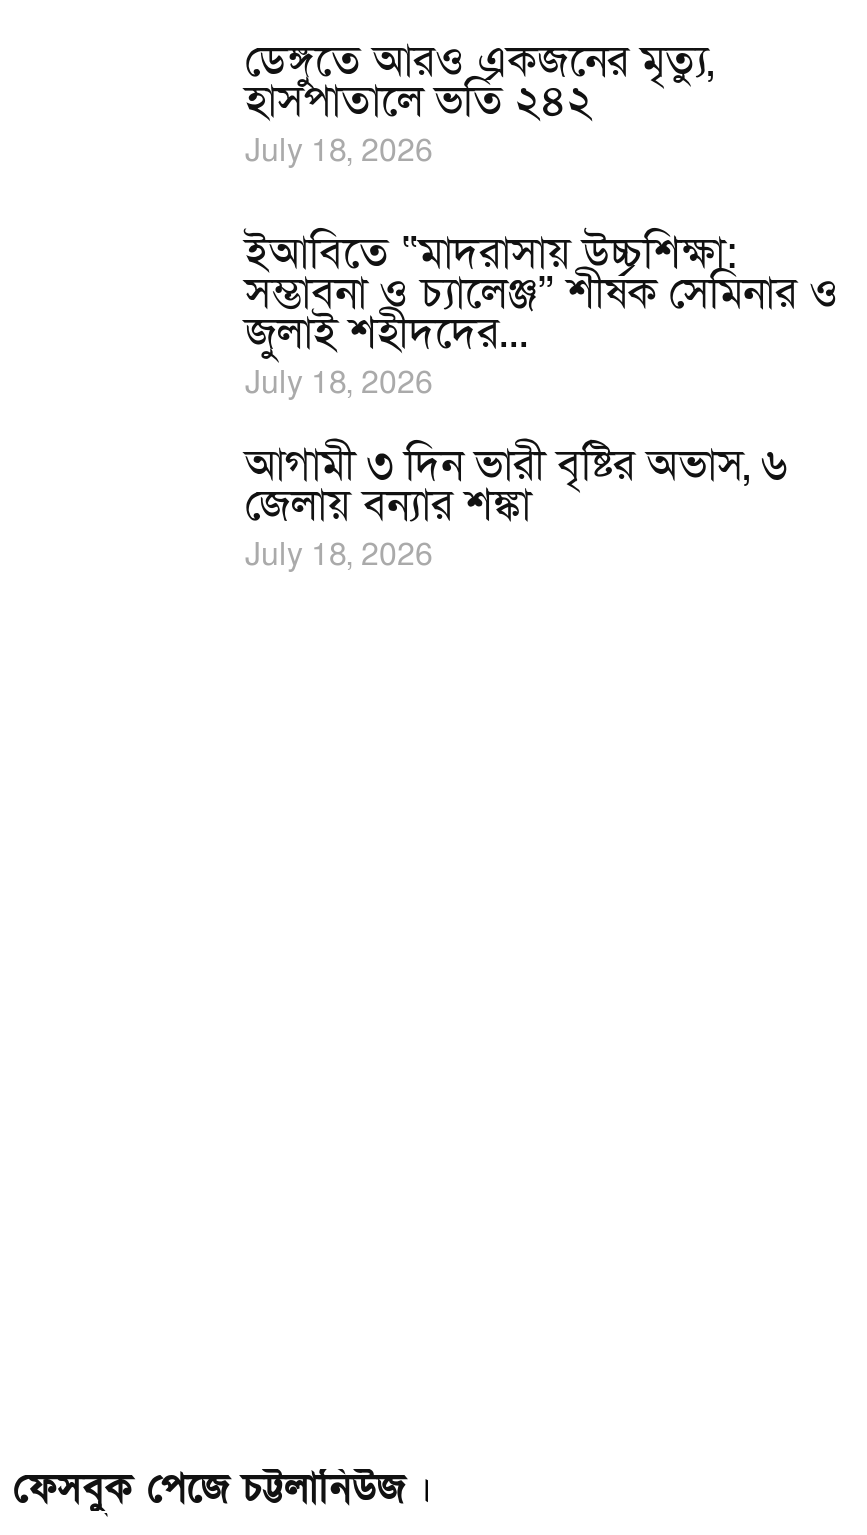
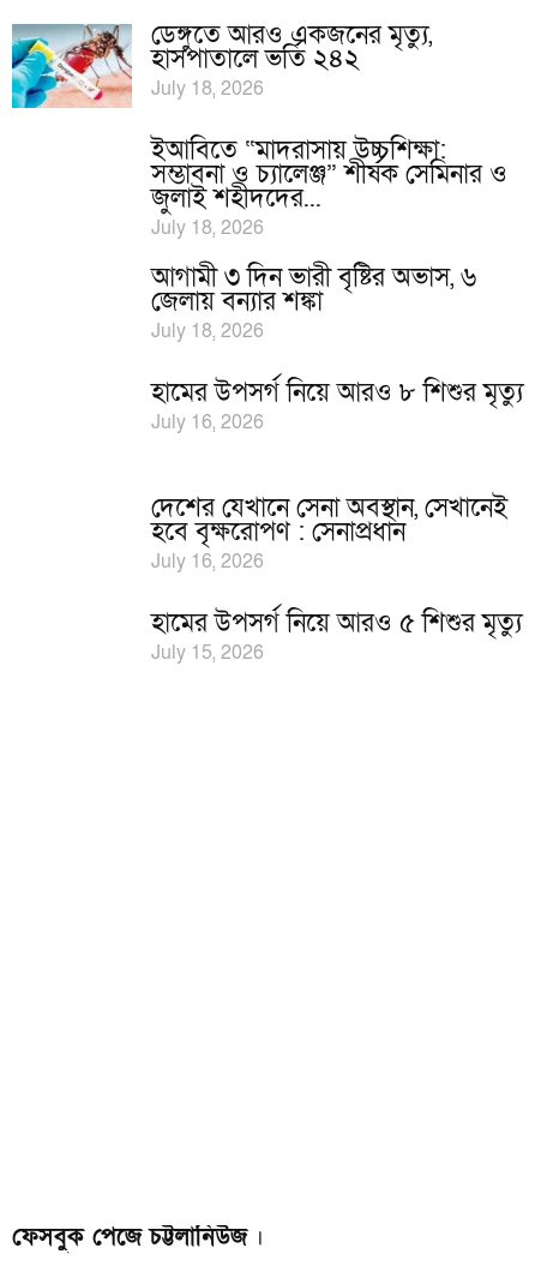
+ [image]

+ হামের উপসর্গ নিয়ে আরও ৮ শিশুর মৃত্যু
+ July 16, 2026
+ দেশের যেখানে সেনা অবস্থান, সেখানেই
+ হবে বৃক্ষরোপণ : সেনাপ্রধান
+ July 16, 2026
+ হামের উপসর্গ নিয়ে আরও ৫ শিশুর মৃত্যু
+ July 15, 2026
